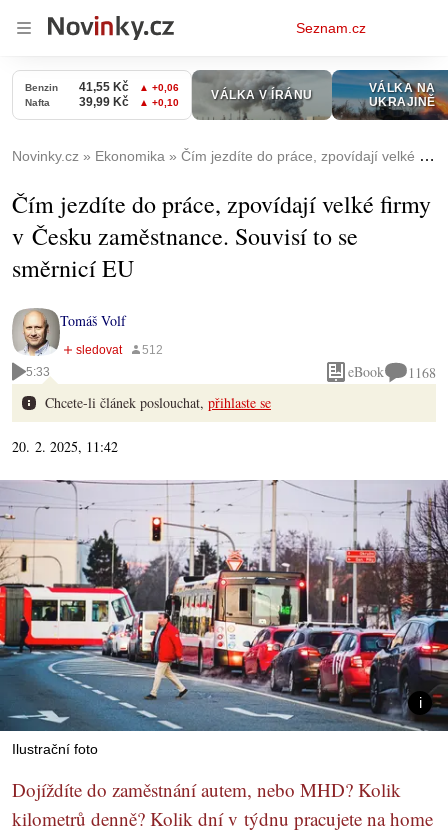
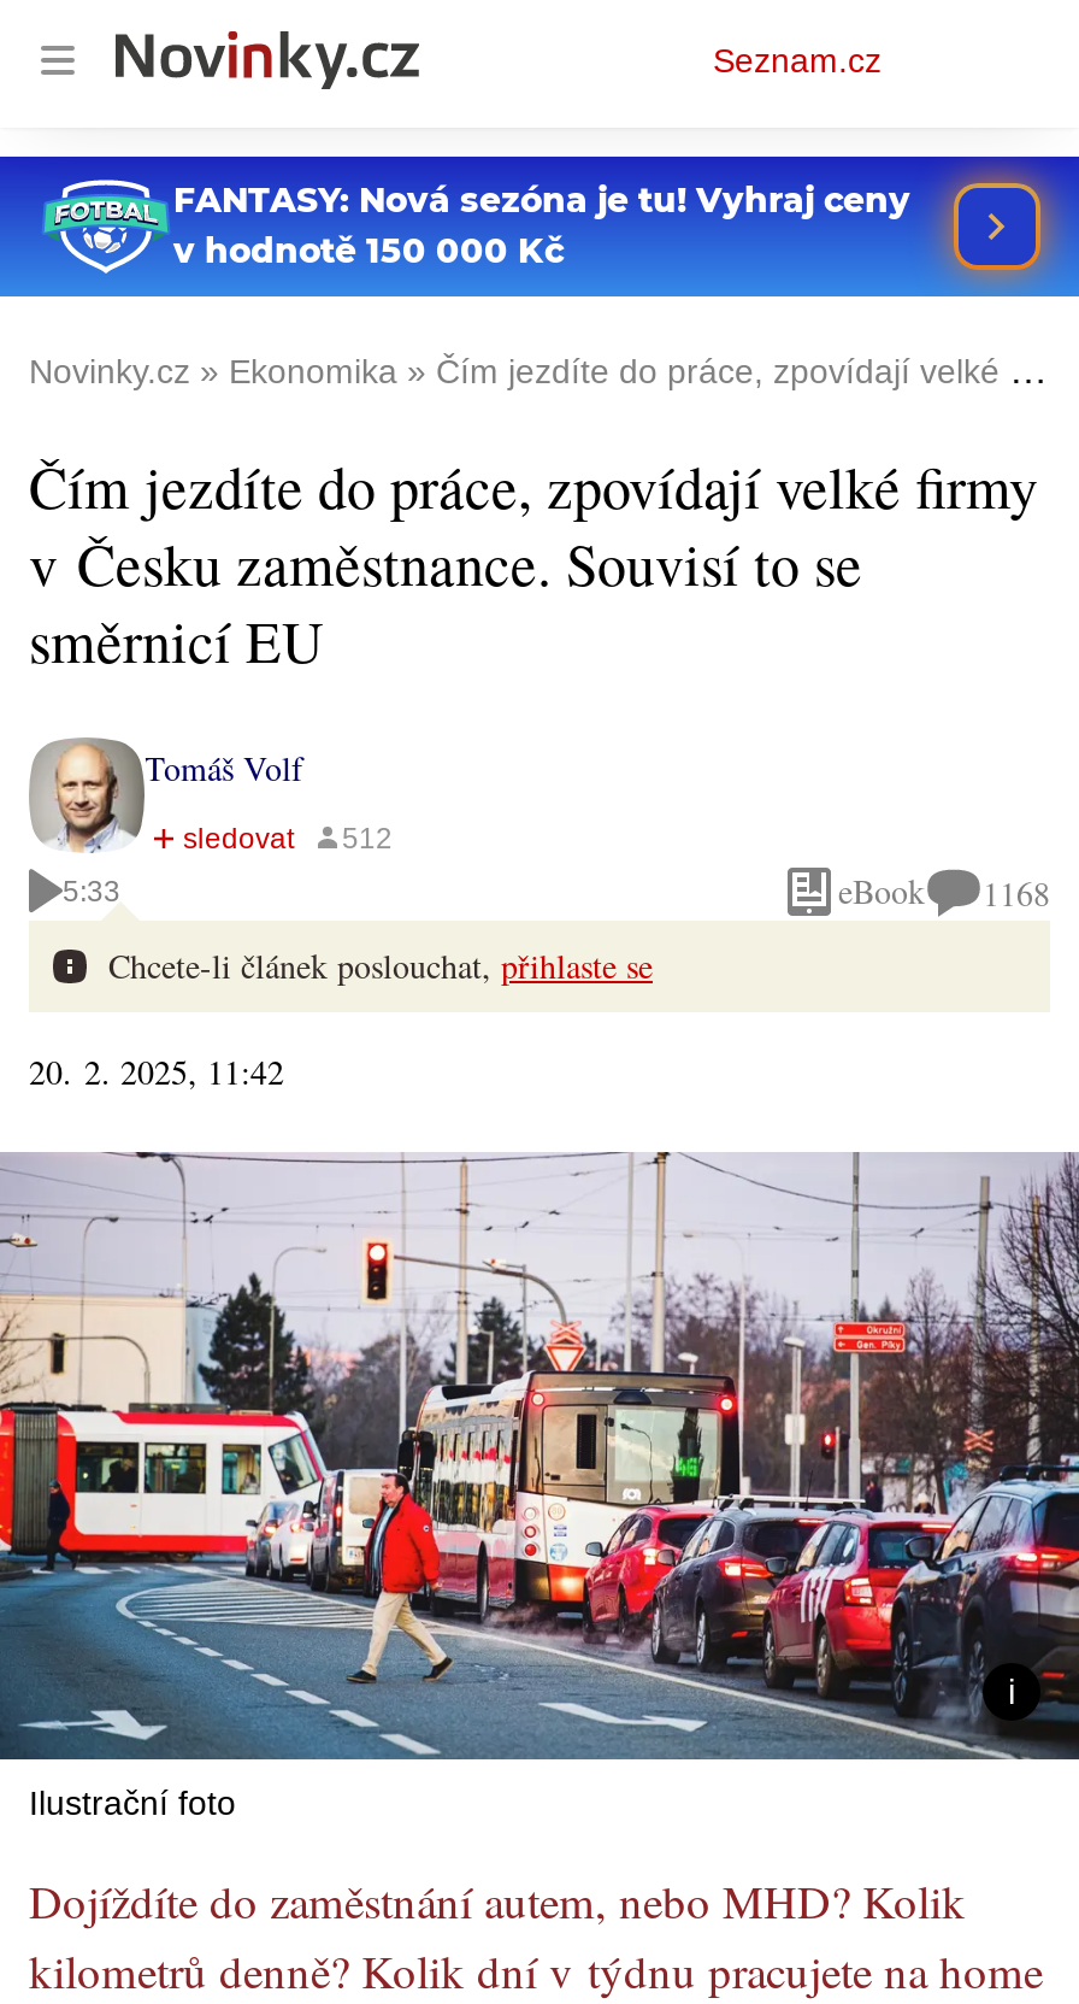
- [image]
+ [image]
